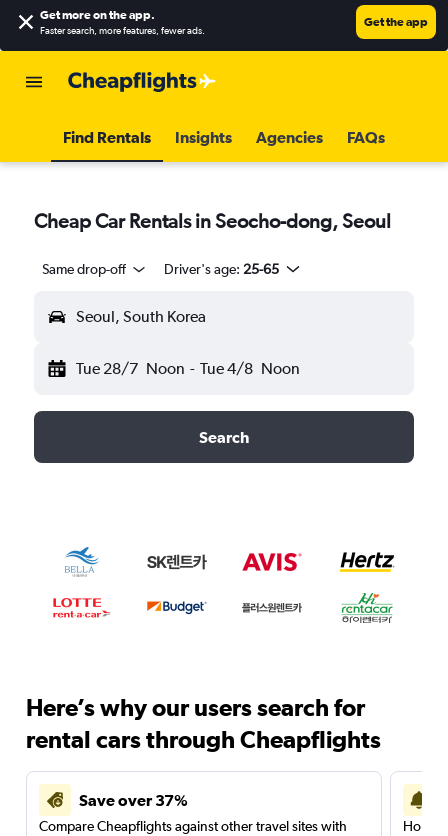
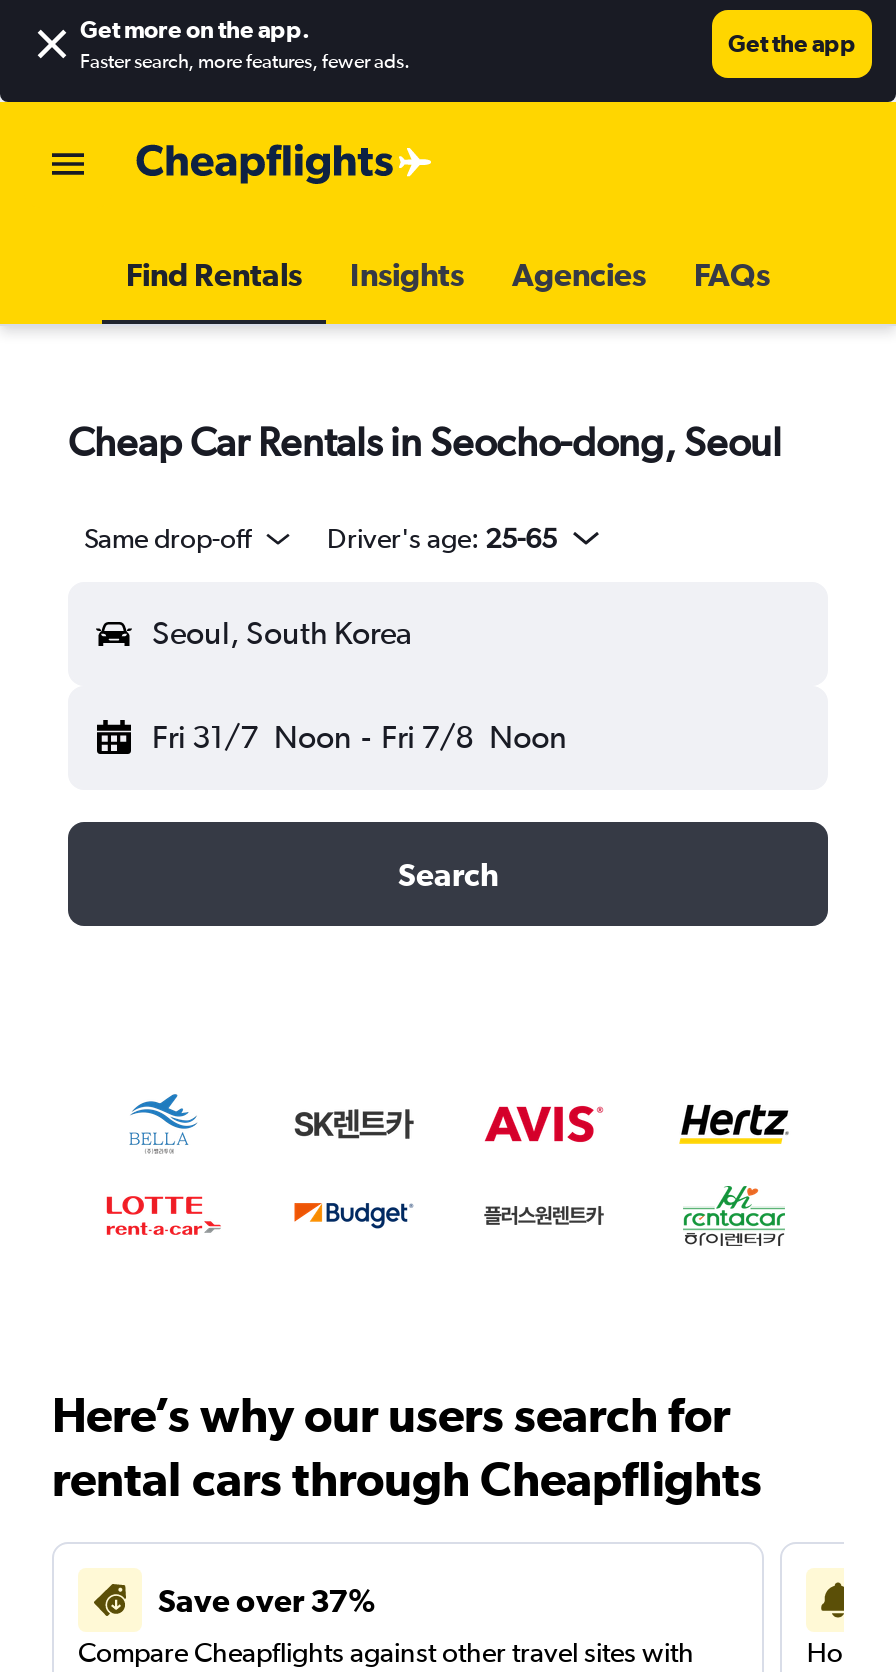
- Tue 28/7 Noon - Tue 4/8 Noon
+ Fri 31/7 Noon - Fri 7/8 Noon
